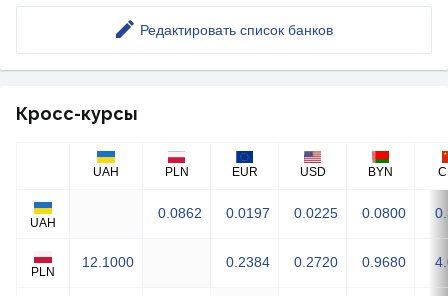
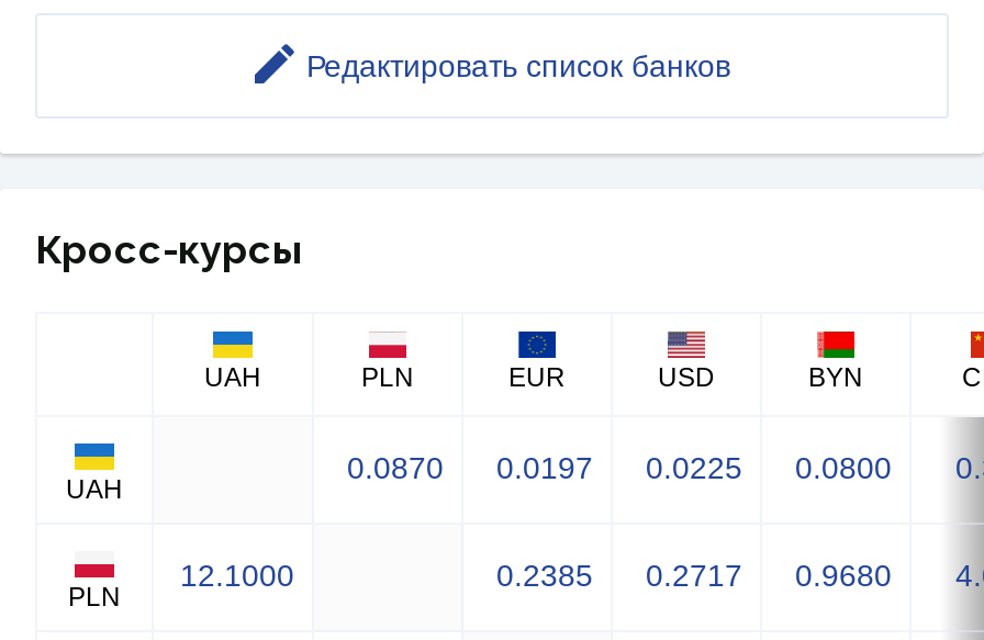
- 0.0862
+ 0.0870

- 0.2384
+ 0.2385

- 0.2720
+ 0.2717
